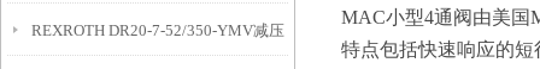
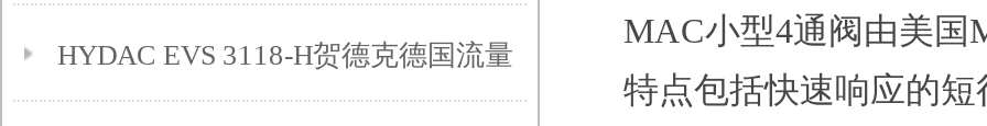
- REXROTH DR20-7-52/350-YMV减压
+ HYDAC EVS 3118-H贺德克德国流量
